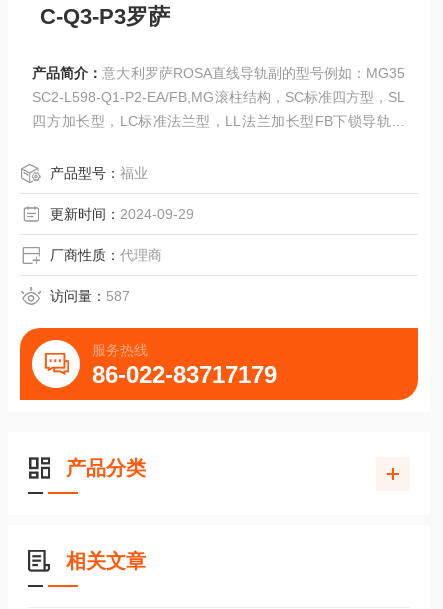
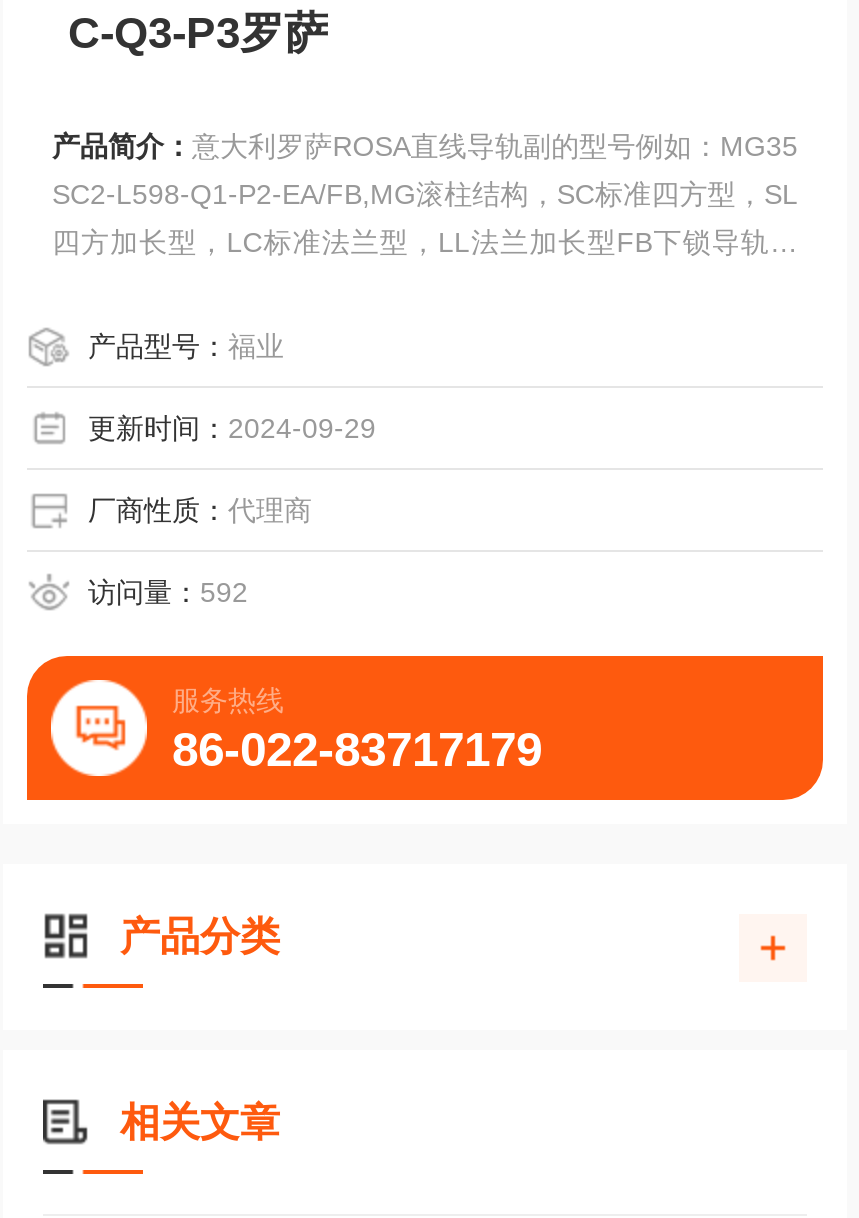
- 访问量：587
+ 访问量：592
